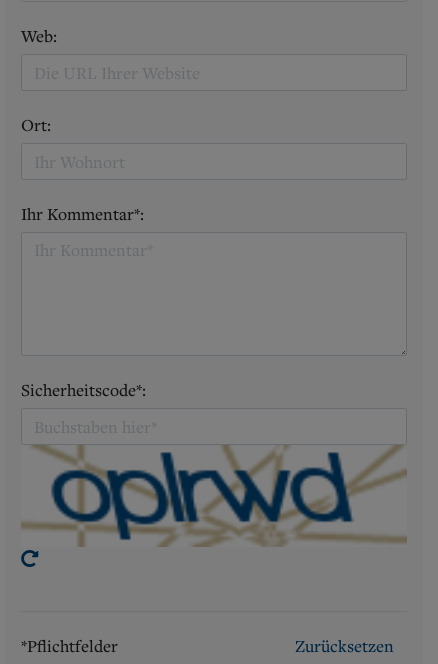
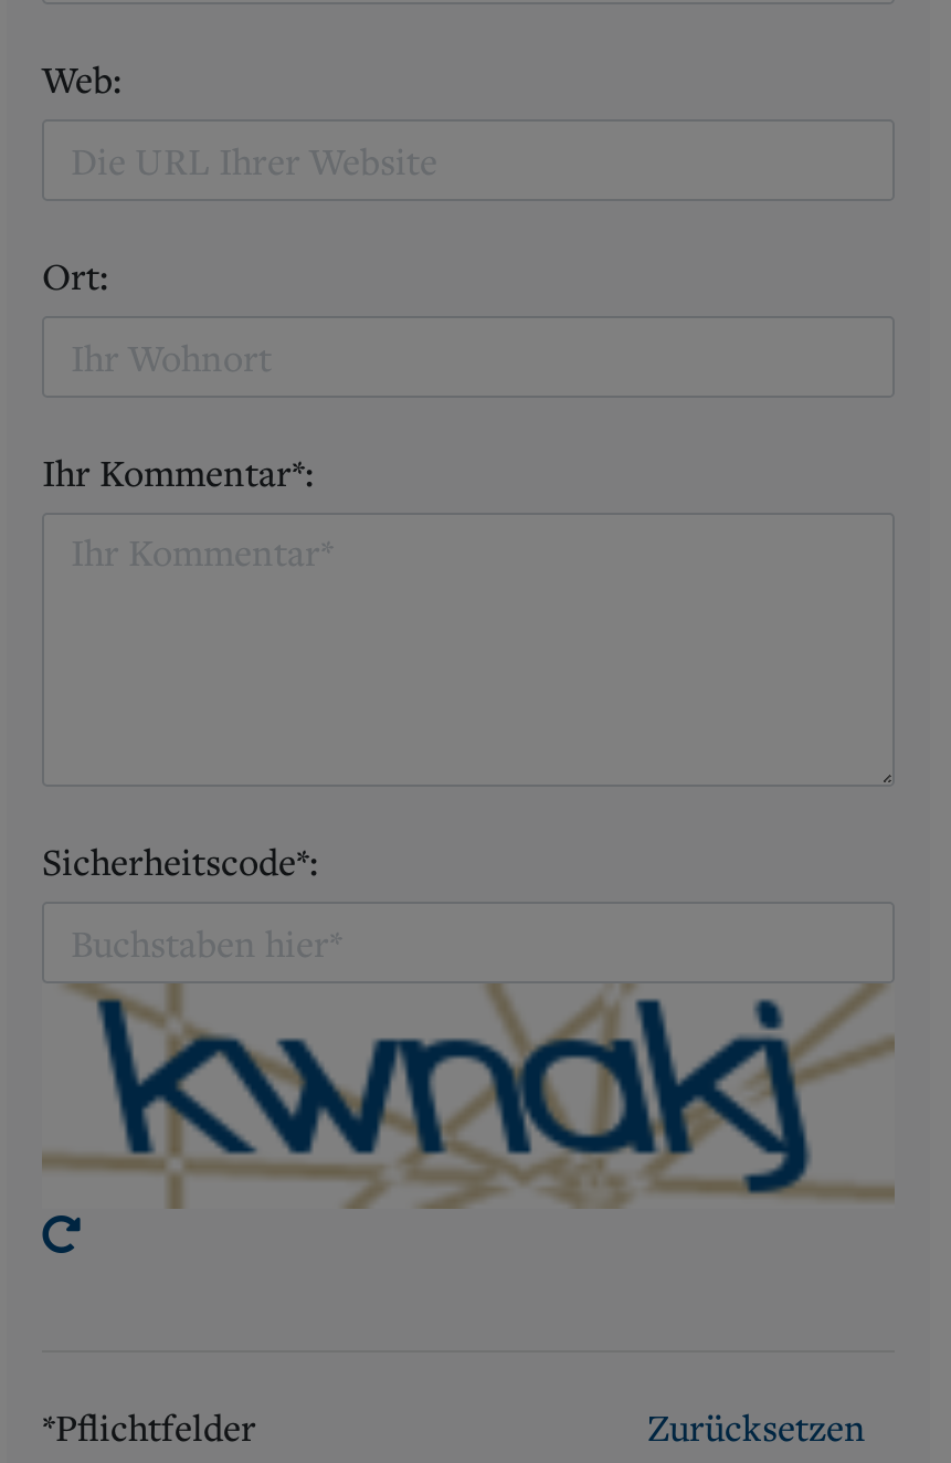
- [image]
+ [image]

- [image]
+ [image]
